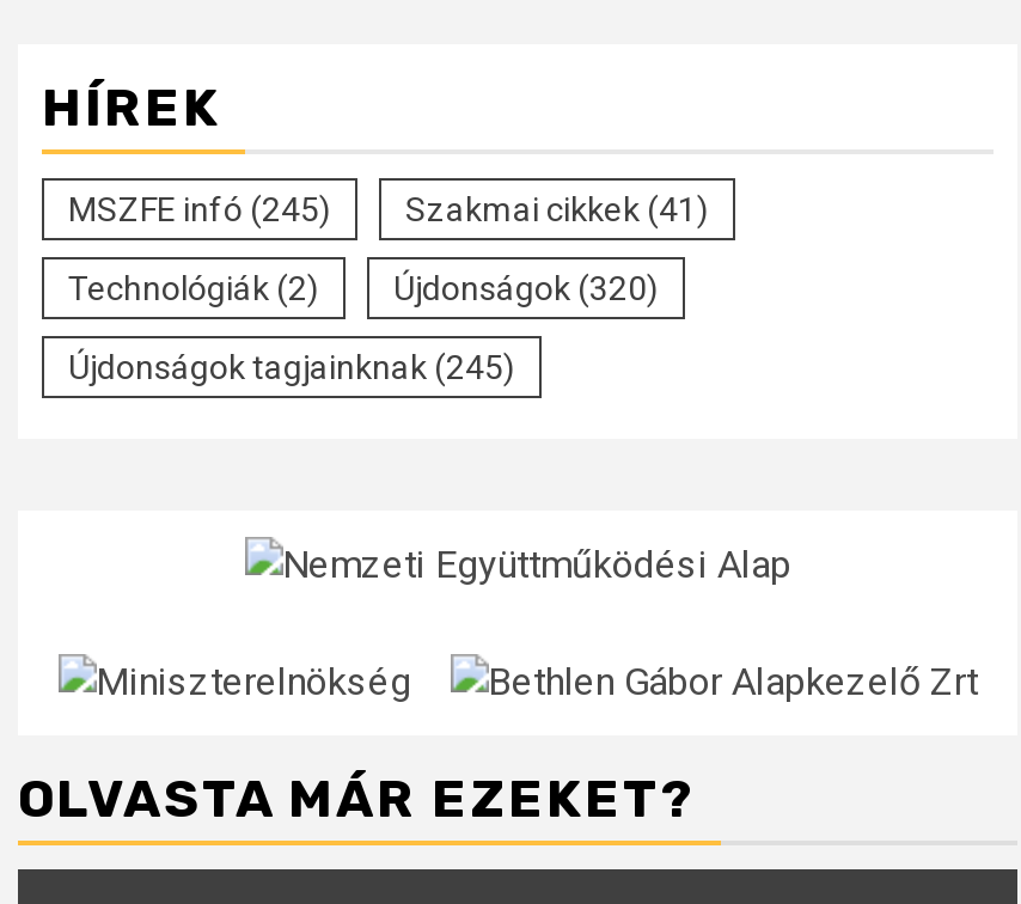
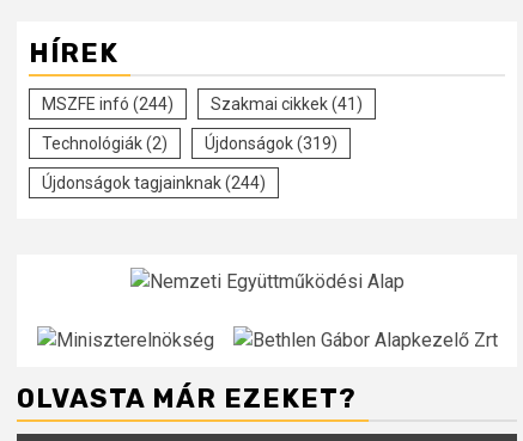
- MSZFE infó (245) Szakmai cikkek (41)
+ MSZFE infó (244) Szakmai cikkek (41)

- Technológiák (2) Újdonságok (320)
+ Technológiák (2) Újdonságok (319)

- Újdonságok tagjainknak (245)
+ Újdonságok tagjainknak (244)
